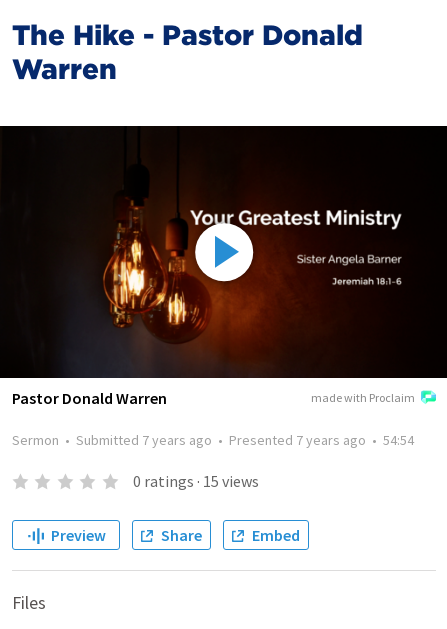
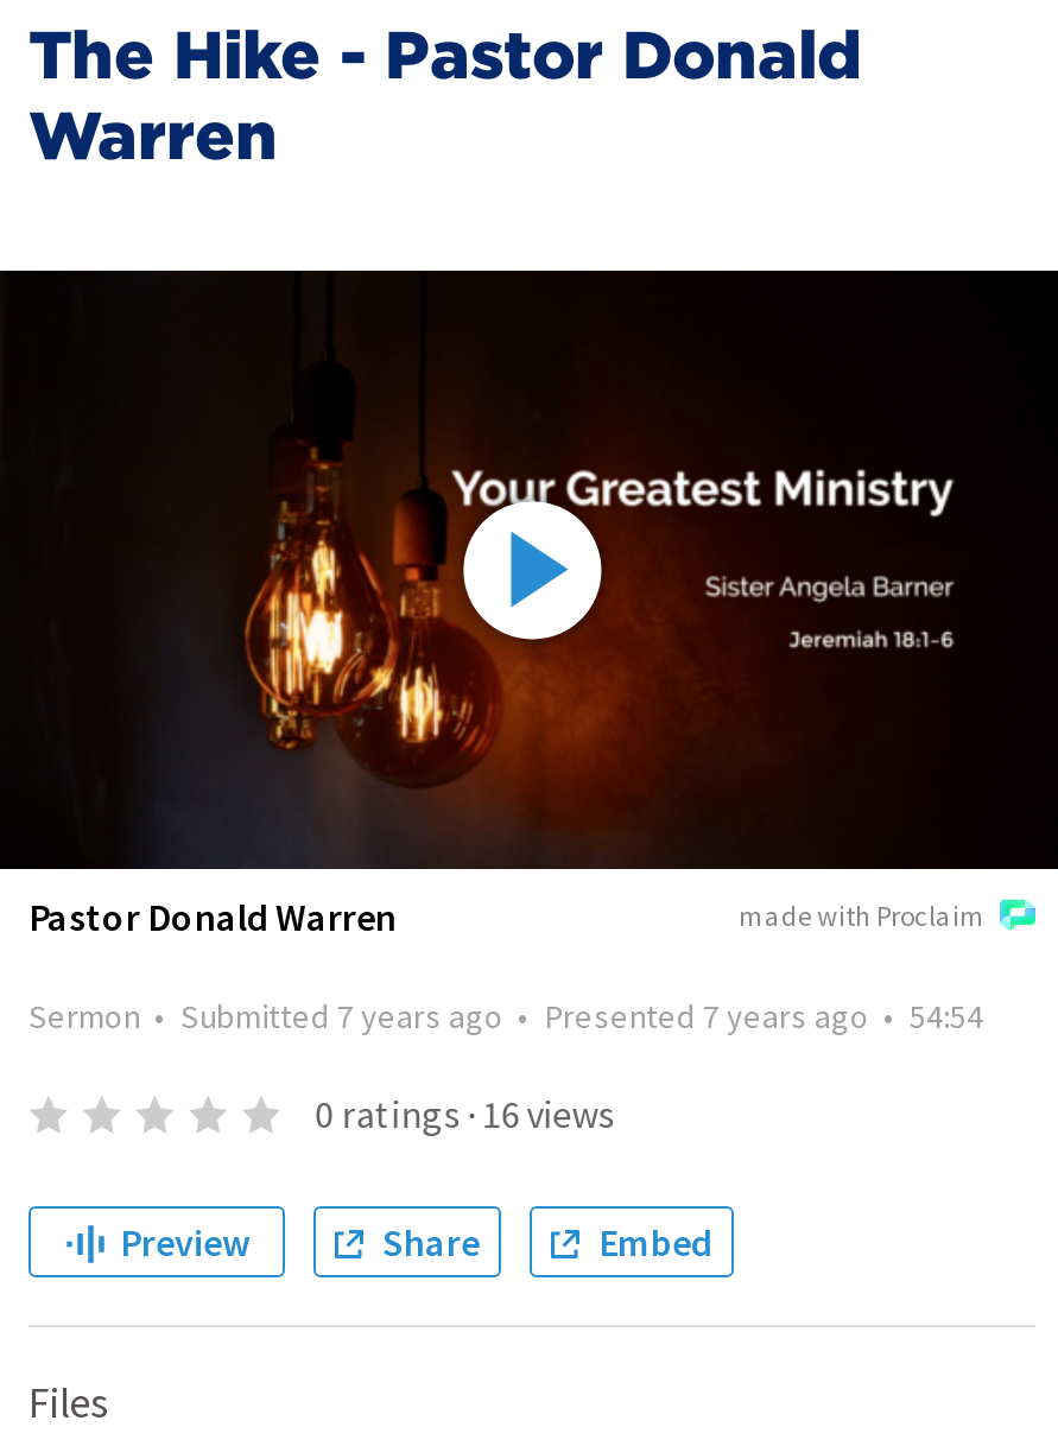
- 0 ratings · 15 views
+ 0 ratings · 16 views
